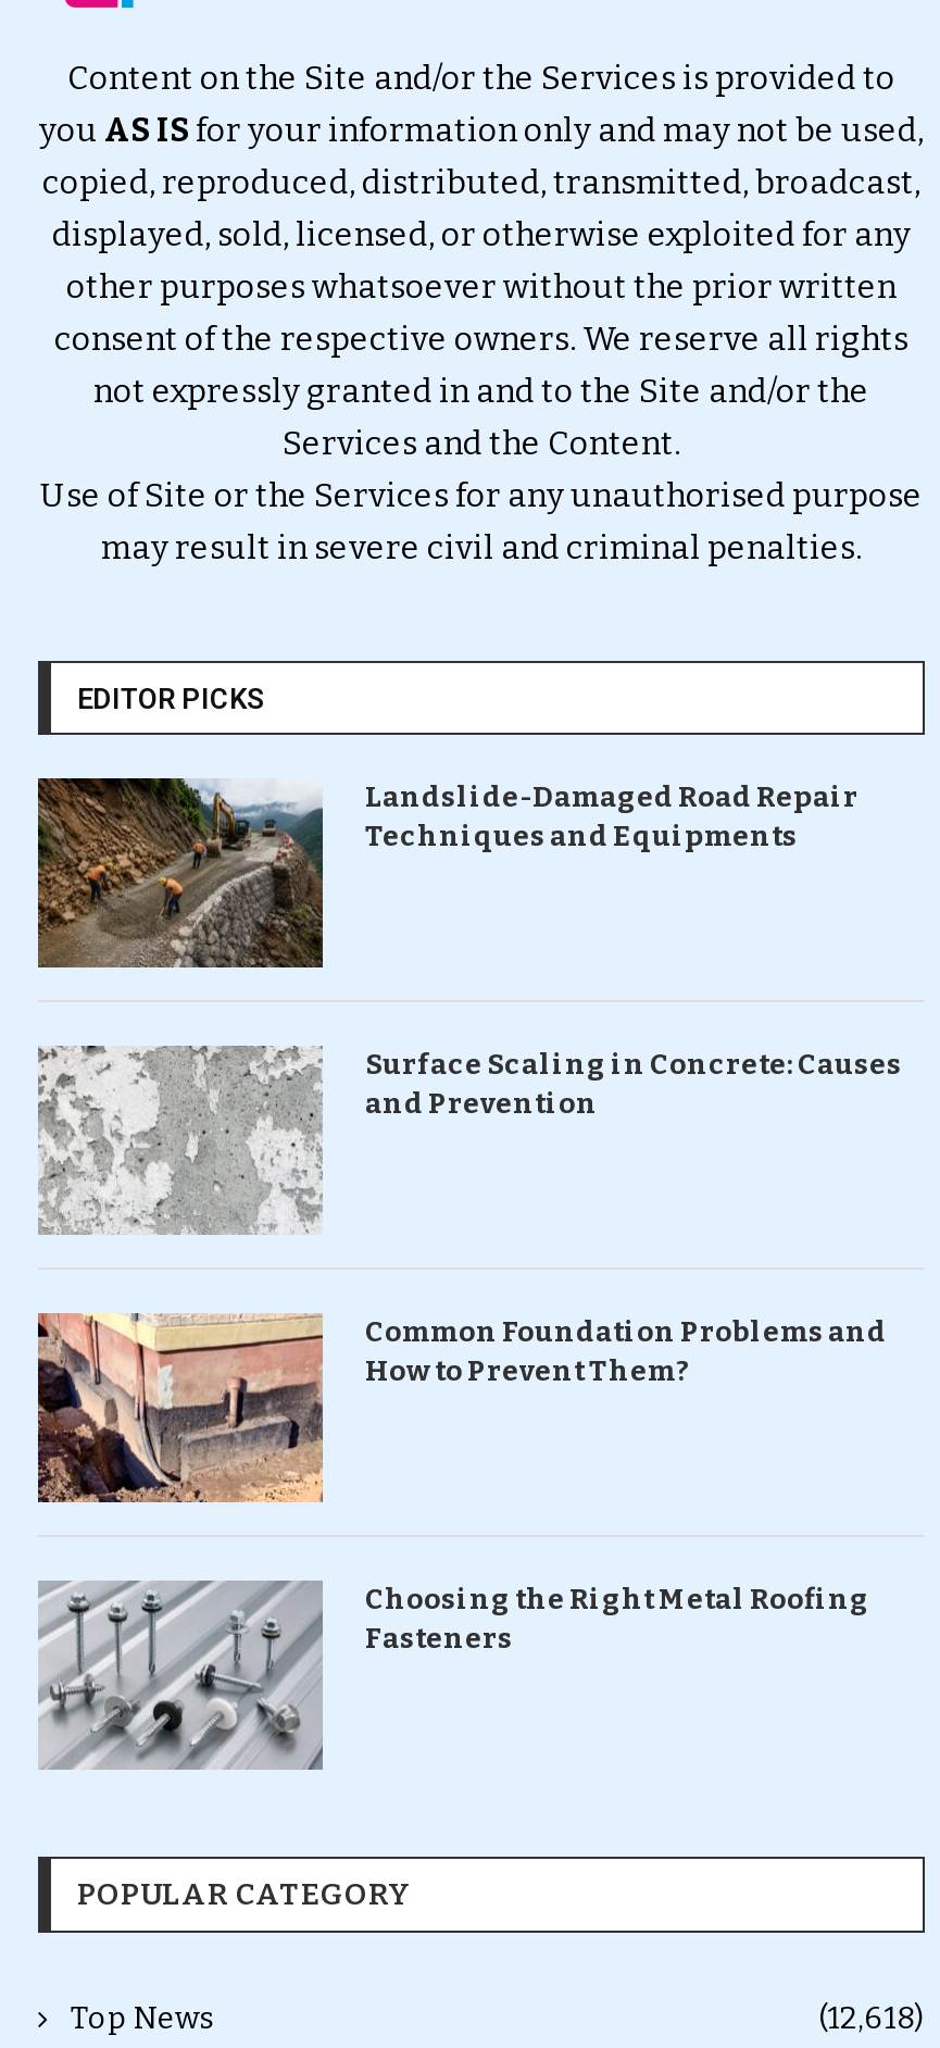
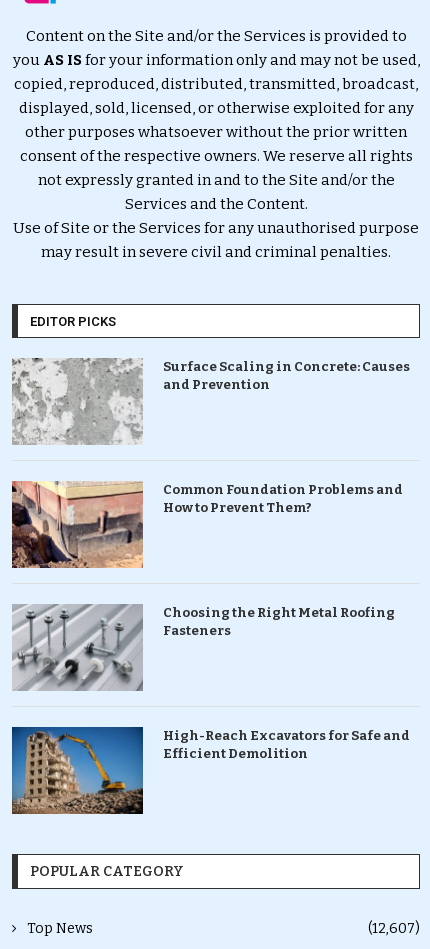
- [image]
- Landslide-Damaged Road Repair
- Techniques and Equipments

moved up: [image] | Surface Scaling in Concrete: Causes | and Prevention | Common Foundation Problems and | How to Prevent Them? | Choosing the Right Metal Roofing | Fasteners

moved up: [image]

+ [image]
+ High-Reach Excavators for Safe and
+ Efficient Demolition

- (12,618)
+ (12,607)
